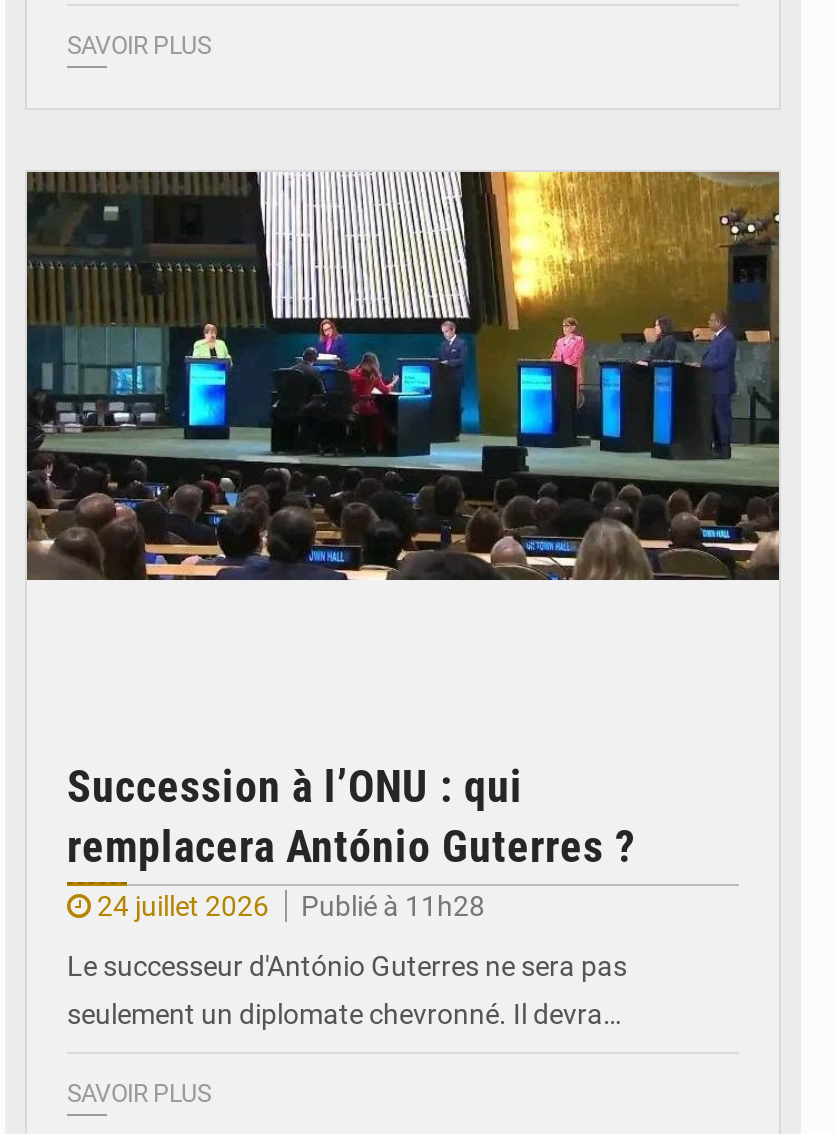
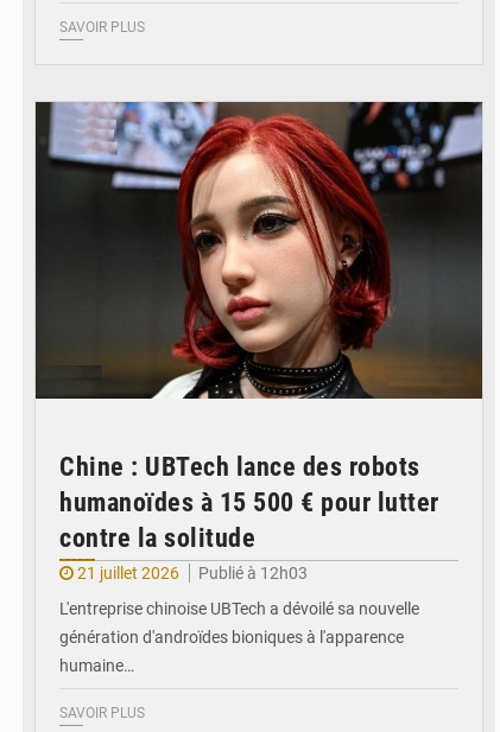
- [image]
+ [image]

- Succession à l’ONU : qui
- remplacera António Guterres ?
- 24 juillet 2026
- Publié à 11h28
- Le successeur d'António Guterres ne sera pas
- seulement un diplomate chevronné. Il devra…
+ Chine : UBTech lance des robots
+ humanoïdes à 15 500 € pour lutter
+ contre la solitude
+ 21 juillet 2026
+ Publié à 12h03
+ L'entreprise chinoise UBTech a dévoilé sa nouvelle
+ génération d'androïdes bioniques à l'apparence
+ humaine…
